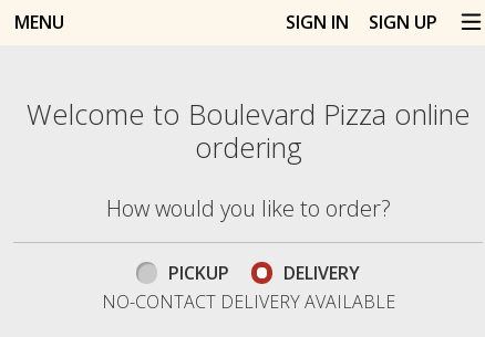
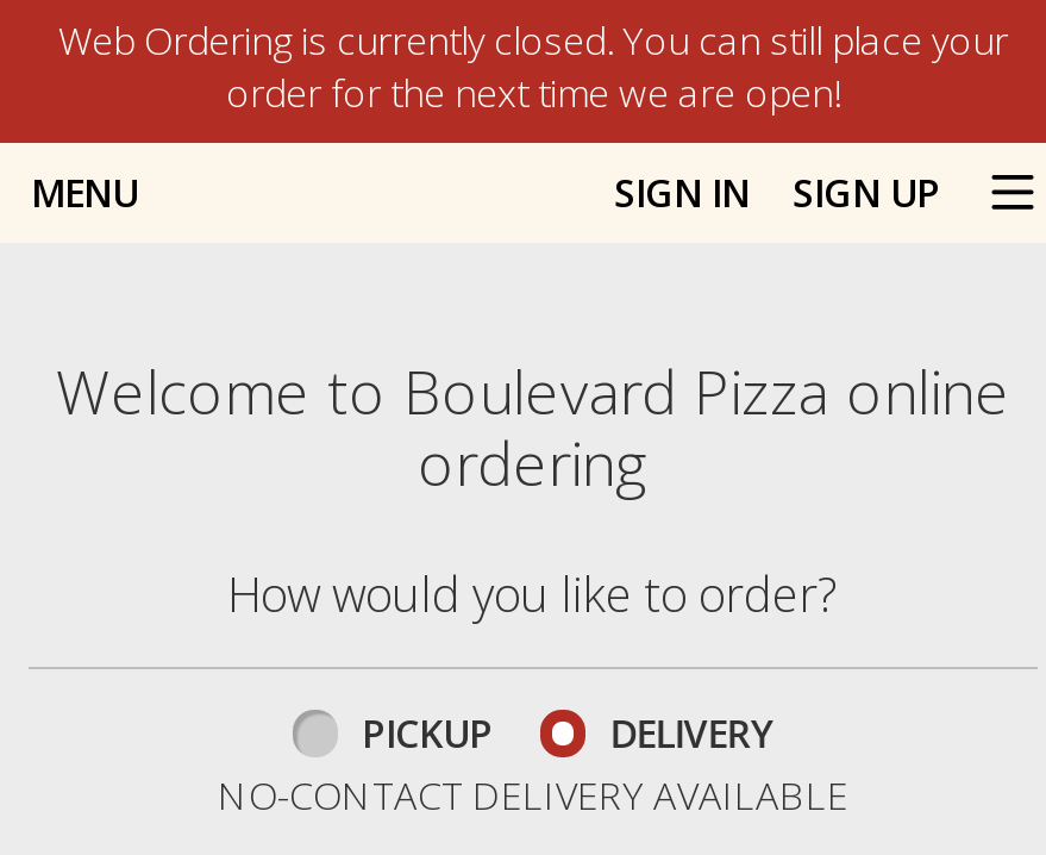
+ Web Ordering is currently closed. You can still place your
+ order for the next time we are open!
